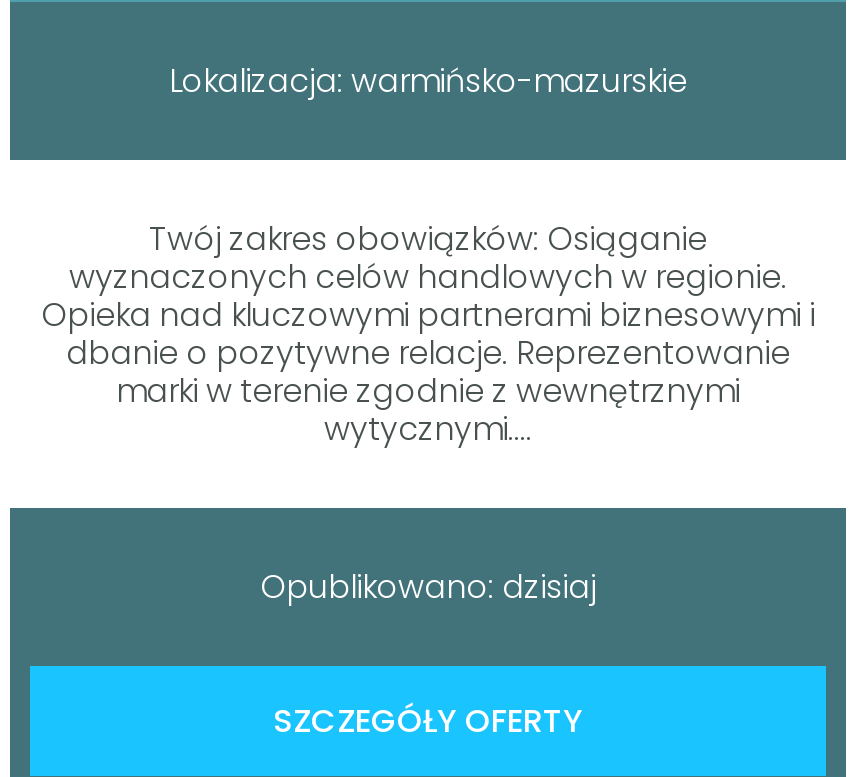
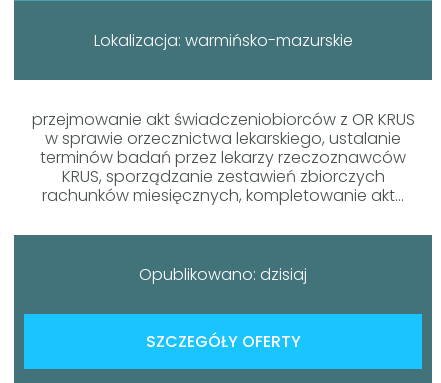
- Twój zakres obowiązków: Osiąganie
- wyznaczonych celów handlowych w regionie.
- Opieka nad kluczowymi partnerami biznesowymi i
- dbanie o pozytywne relacje. Reprezentowanie
- marki w terenie zgodnie z wewnętrznymi
- wytycznymi....
+ przejmowanie akt świadczeniobiorców z OR KRUS
+ w sprawie orzecznictwa lekarskiego, ustalanie
+ terminów badań przez lekarzy rzeczoznawców
+ KRUS, sporządzanie zestawień zbiorczych
+ rachunków miesięcznych, kompletowanie akt...
